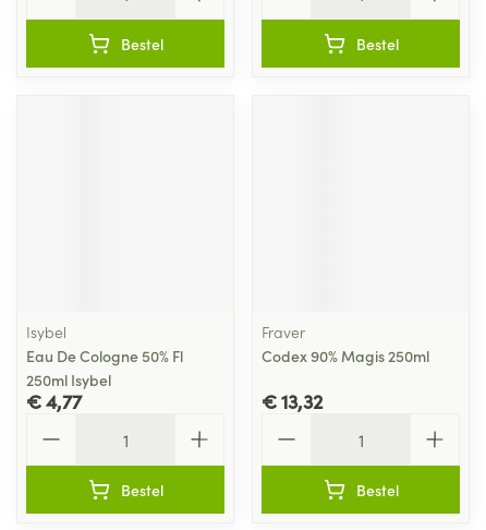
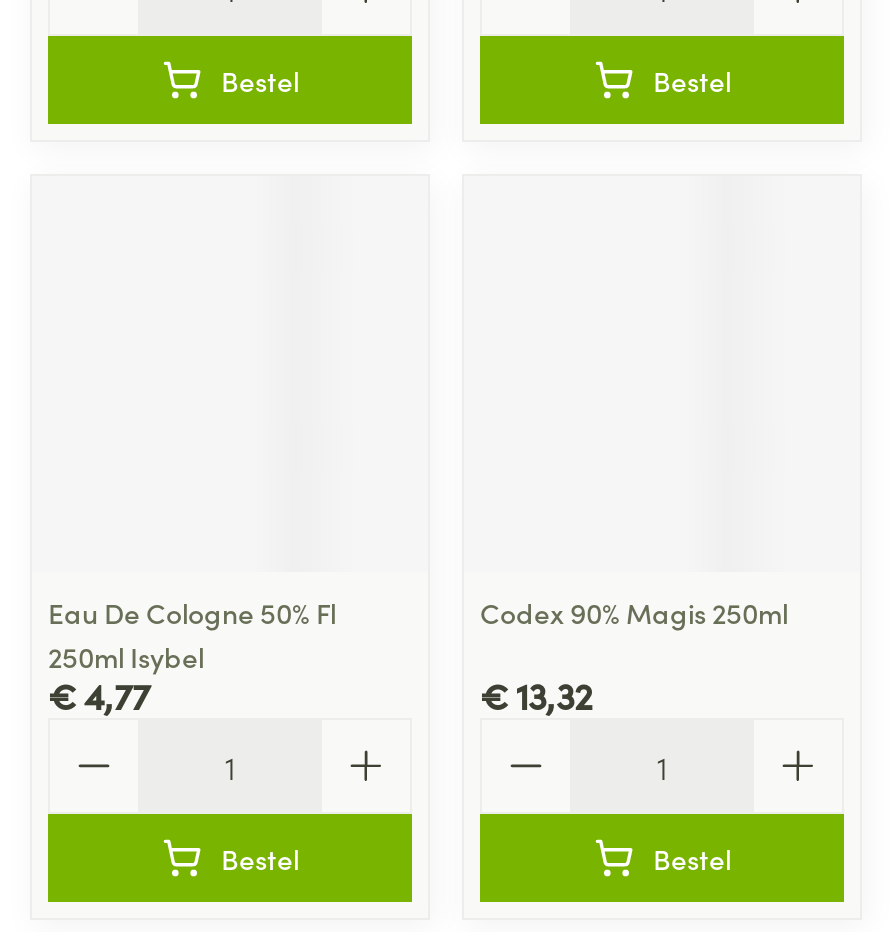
- Isybel

- Fraver
